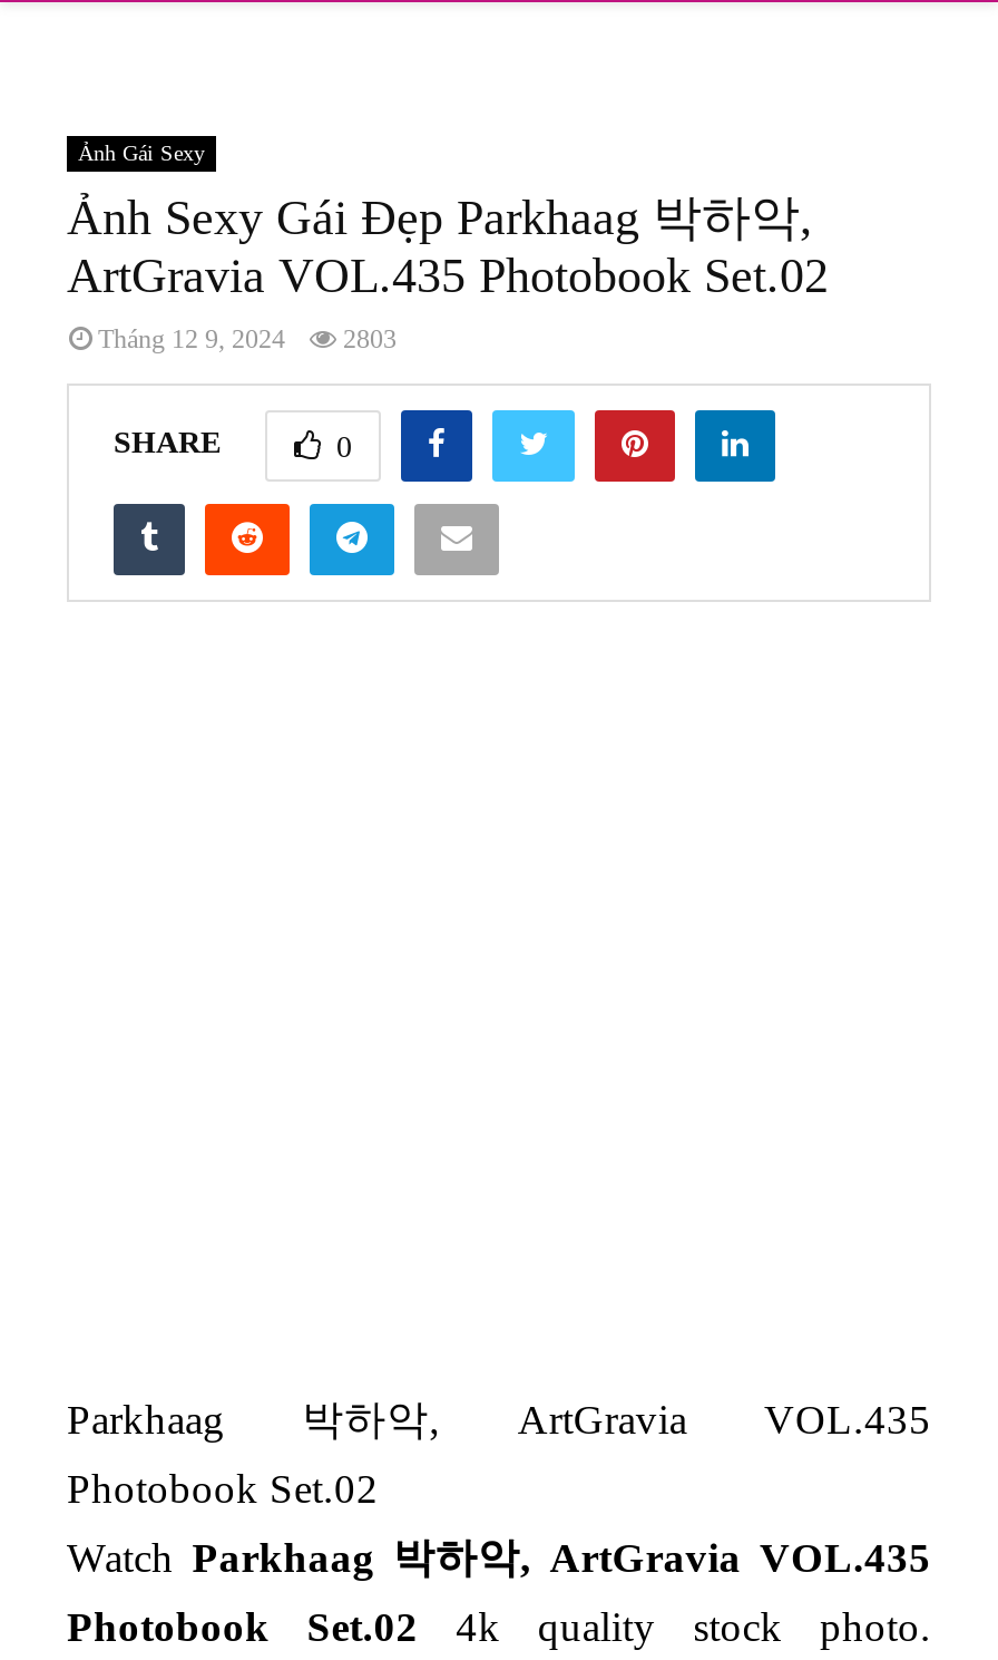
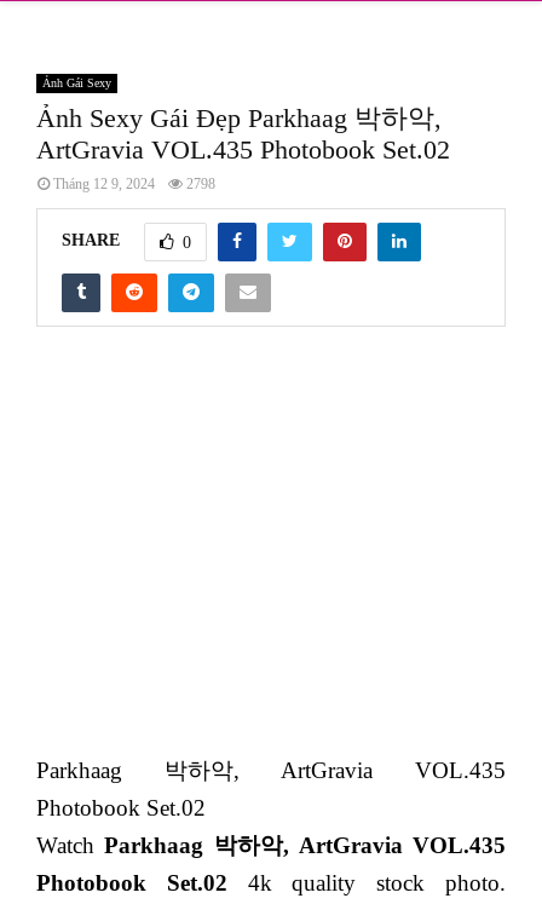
- Tháng 12 9, 2024 2803
+ Tháng 12 9, 2024 2798
